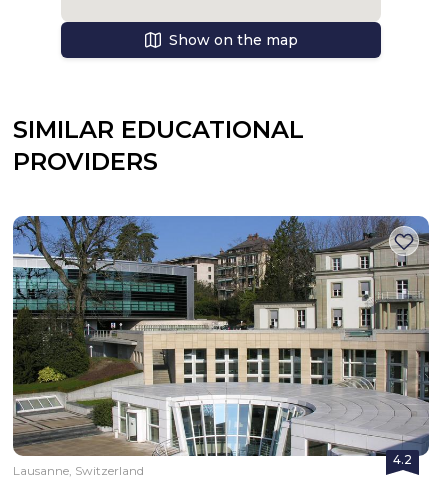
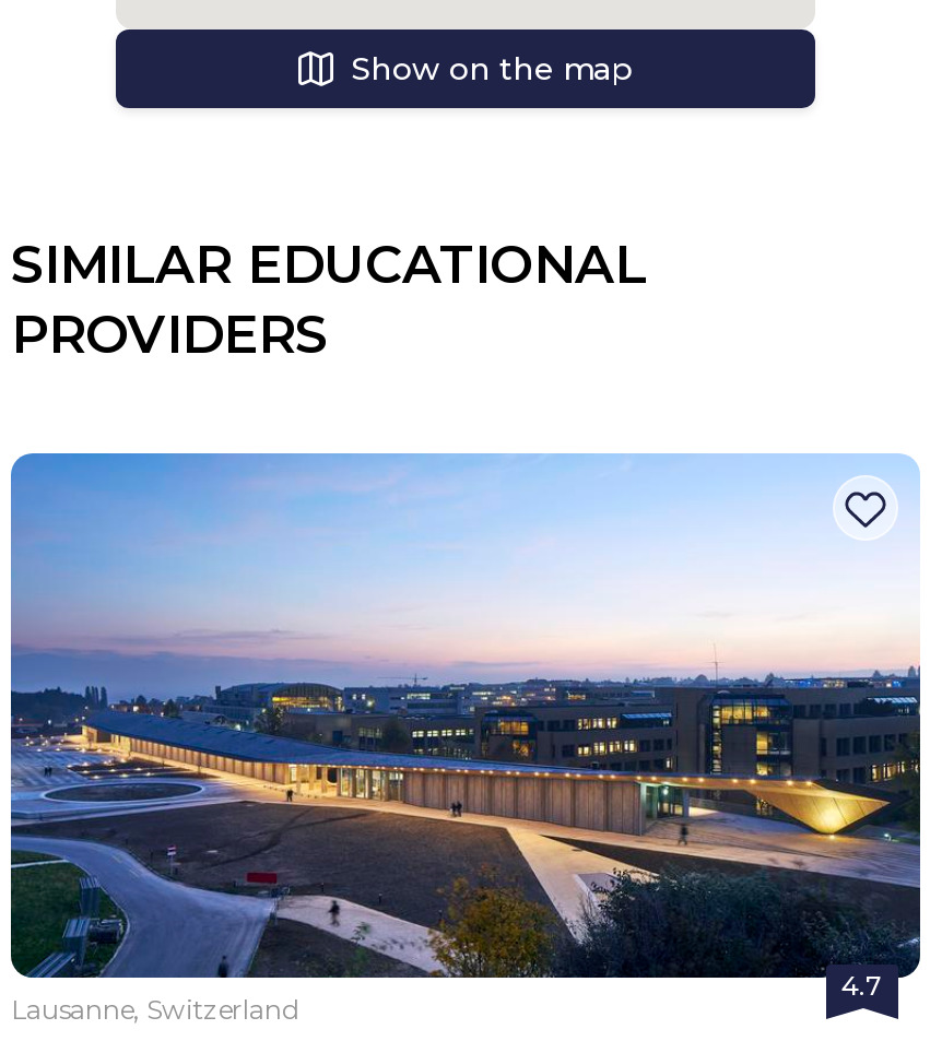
- [image]
- 4.2
+ [image]
+ 4.7
